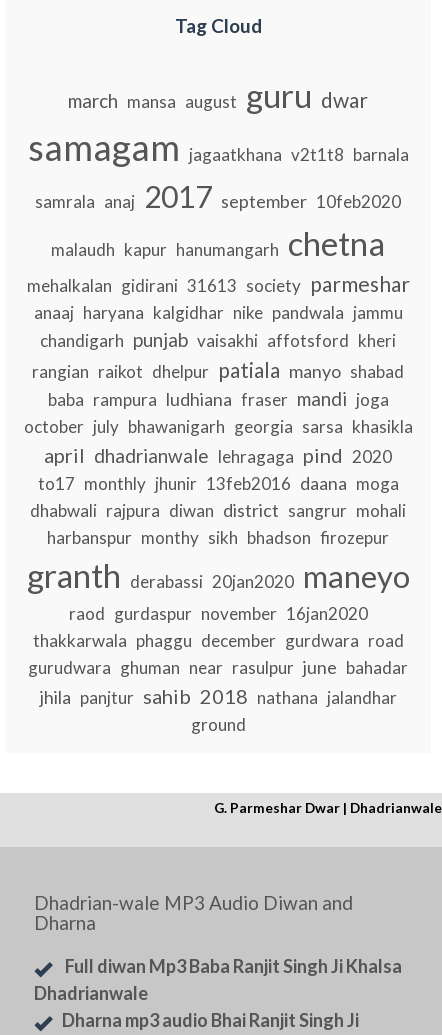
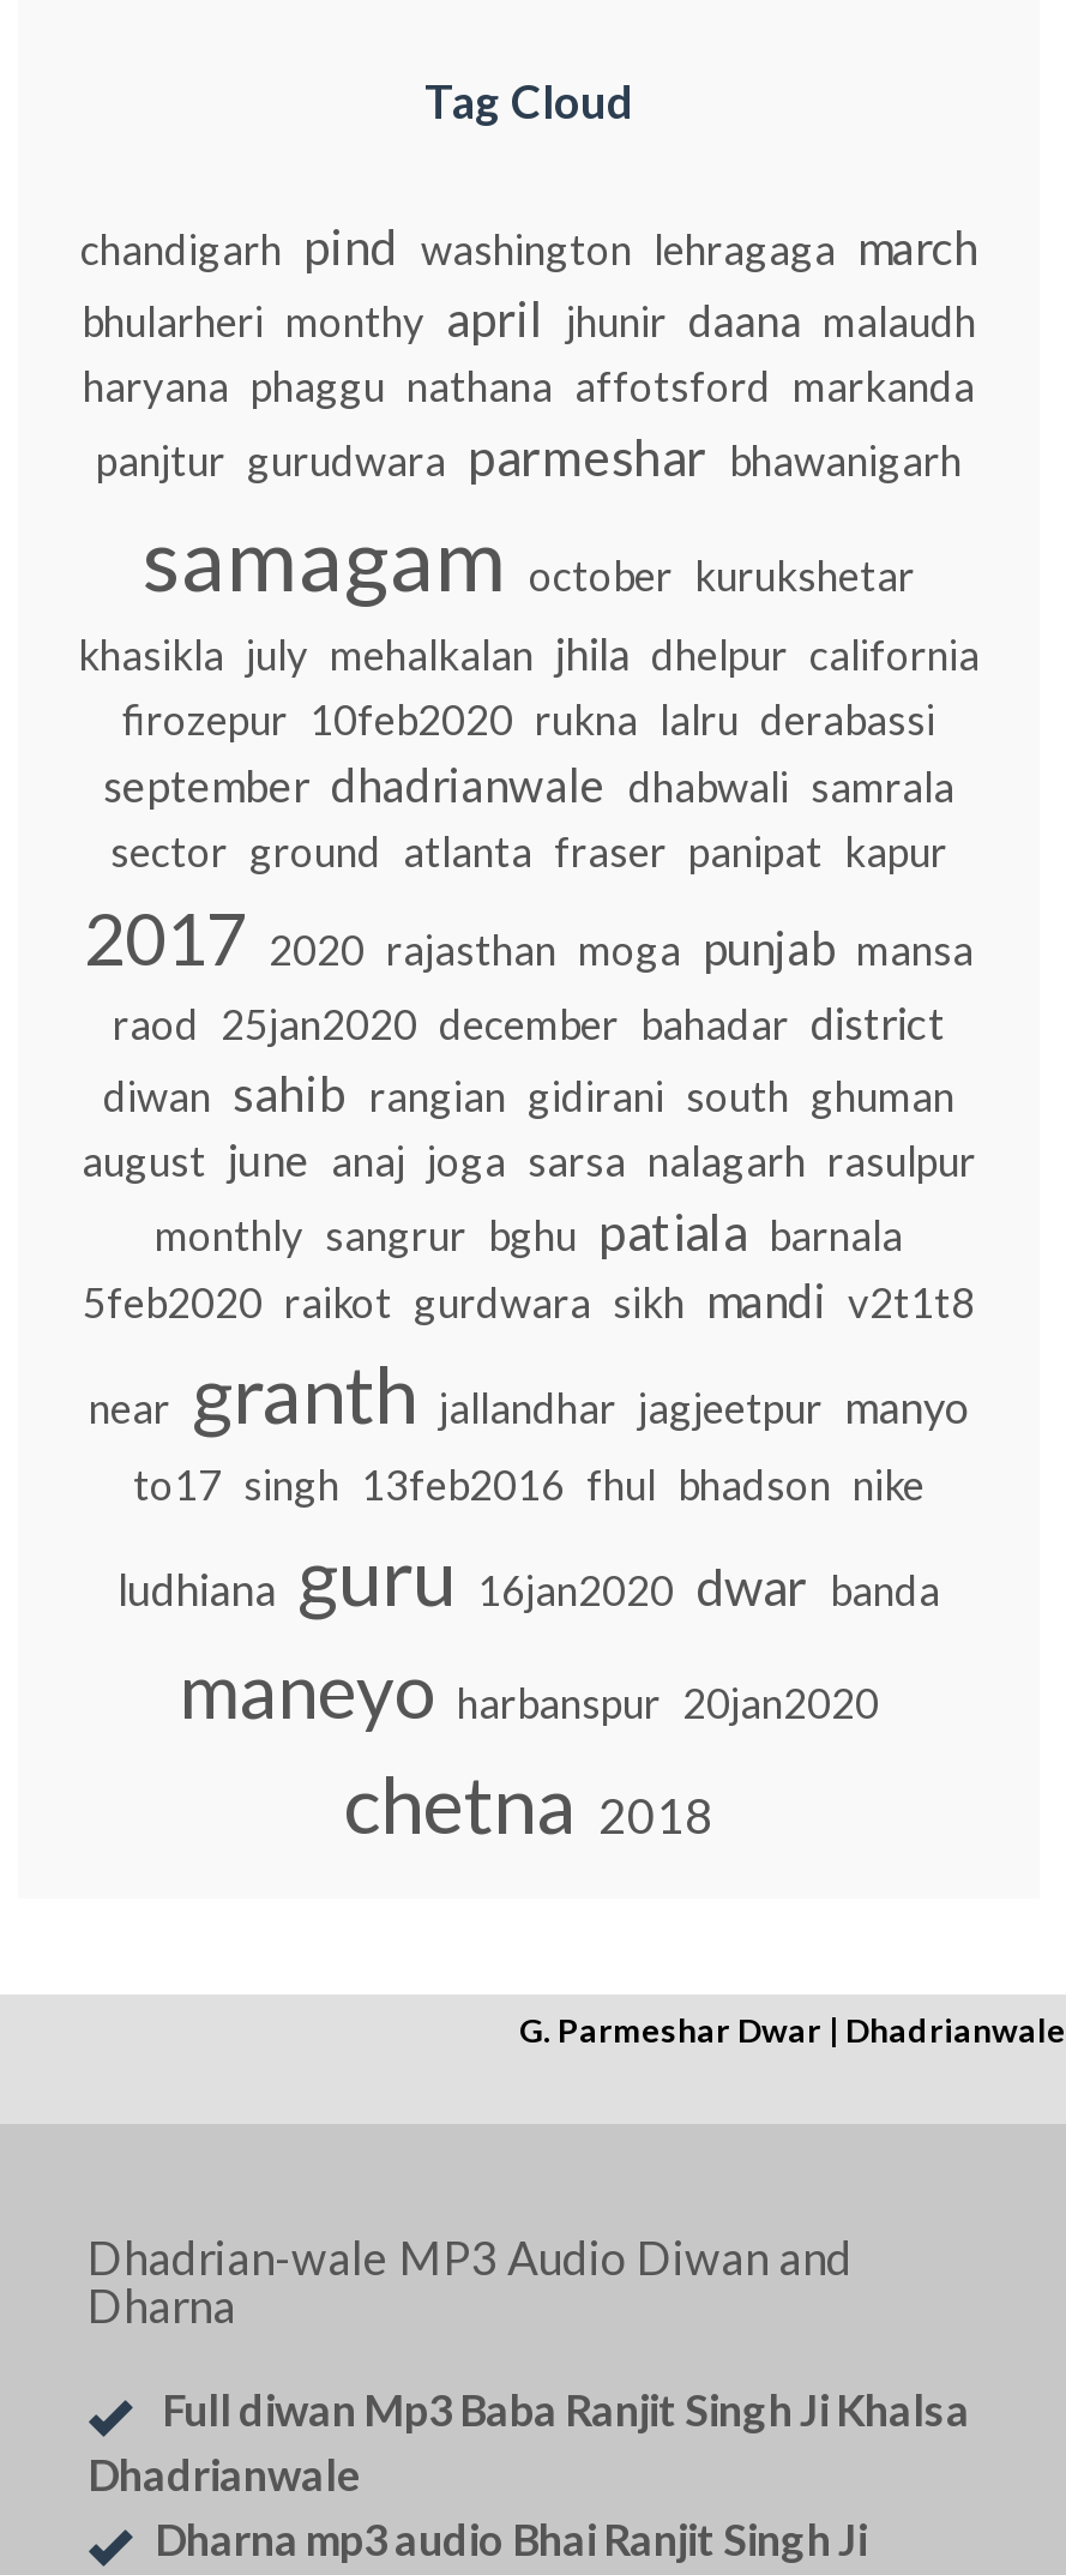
- march mansa august guru dwar
- samagam jagaatkhana v2t1t8 barnala
- samrala anaj 2017 september 10feb2020
- malaudh kapur hanumangarh chetna
- mehalkalan gidirani 31613 society parmeshar
- anaaj haryana kalgidhar nike pandwala jammu
- chandigarh punjab vaisakhi affotsford kheri
- rangian raikot dhelpur patiala manyo shabad
- baba rampura ludhiana fraser mandi joga
- october july bhawanigarh georgia sarsa khasikla
- april dhadrianwale lehragaga pind 2020
- to17 monthly jhunir 13feb2016 daana moga
- dhabwali rajpura diwan district sangrur mohali
- harbanspur monthy sikh bhadson firozepur
- granth derabassi 20jan2020 maneyo
- raod gurdaspur november 16jan2020
- thakkarwala phaggu december gurdwara road
- gurudwara ghuman near rasulpur june bahadar
- jhila panjtur sahib 2018 nathana jalandhar
- ground
+ chandigarh pind washington lehragaga march
+ bhularheri monthy april jhunir daana malaudh
+ haryana phaggu nathana affotsford markanda
+ panjtur gurudwara parmeshar bhawanigarh
+ samagam october kurukshetar
+ khasikla july mehalkalan jhila dhelpur california
+ firozepur 10feb2020 rukna lalru derabassi
+ september dhadrianwale dhabwali samrala
+ sector ground atlanta fraser panipat kapur
+ 2017 2020 rajasthan moga punjab mansa
+ raod 25jan2020 december bahadar district
+ diwan sahib rangian gidirani south ghuman
+ august june anaj joga sarsa nalagarh rasulpur
+ monthly sangrur bghu patiala barnala
+ 5feb2020 raikot gurdwara sikh mandi v2t1t8
+ near granth jallandhar jagjeetpur manyo
+ to17 singh 13feb2016 fhul bhadson nike
+ ludhiana guru 16jan2020 dwar banda
+ maneyo harbanspur 20jan2020
+ chetna 2018
